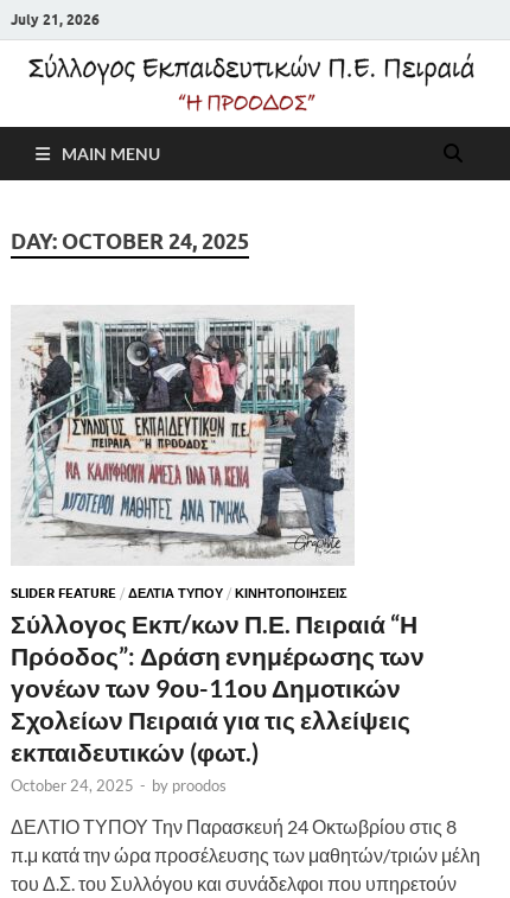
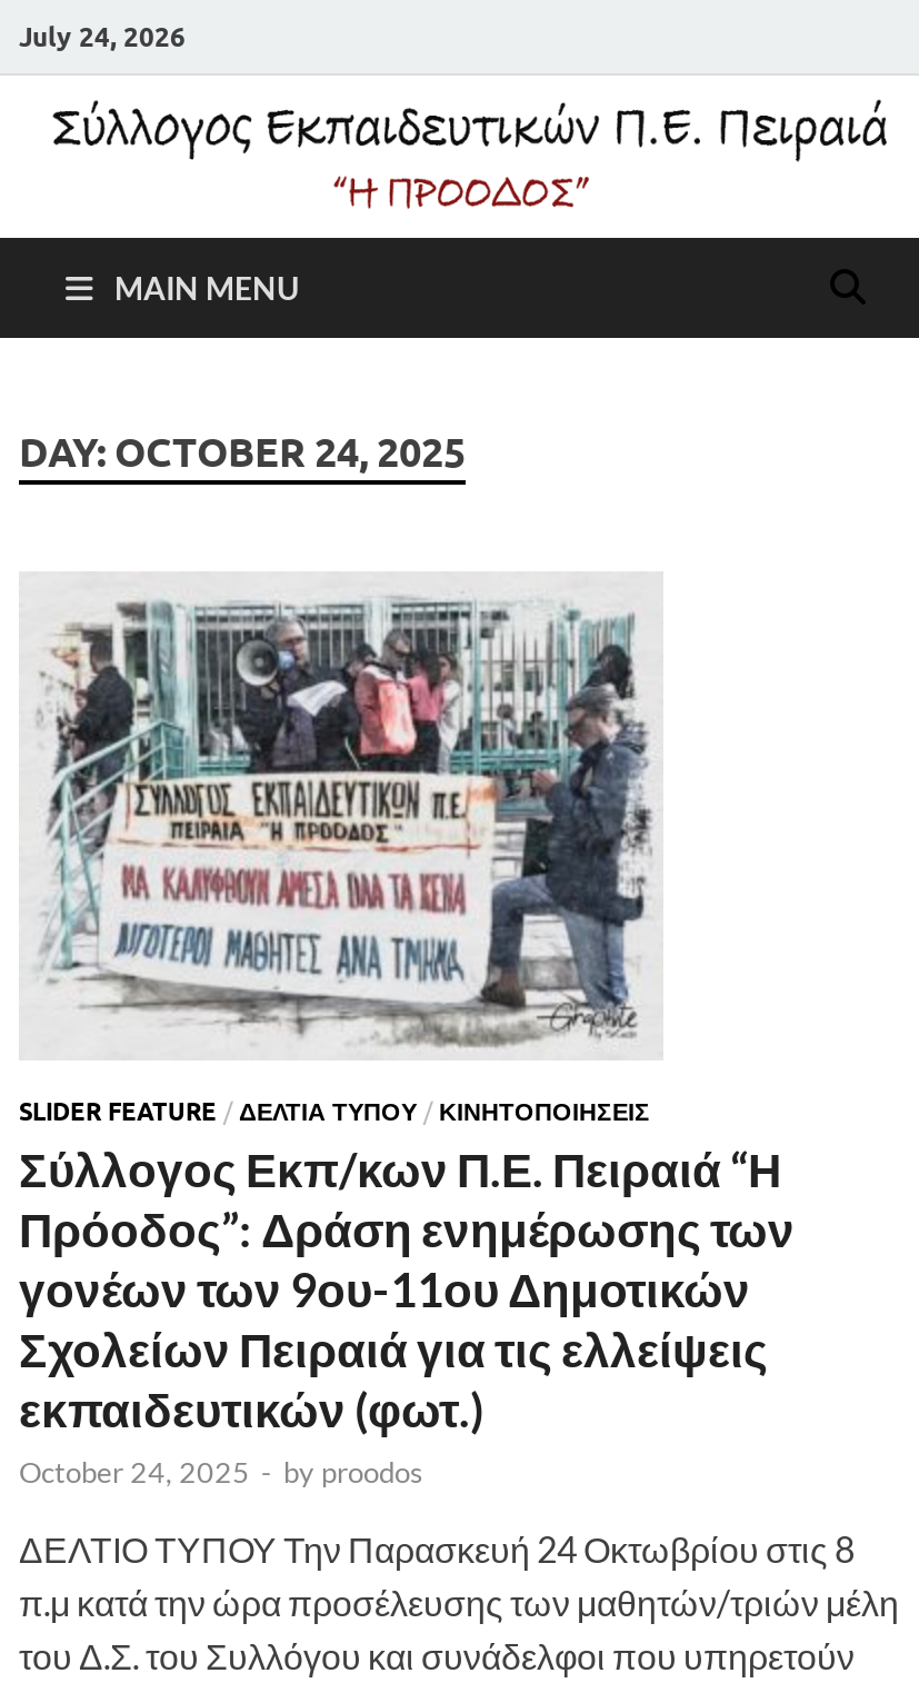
- July 21, 2026
+ July 24, 2026
